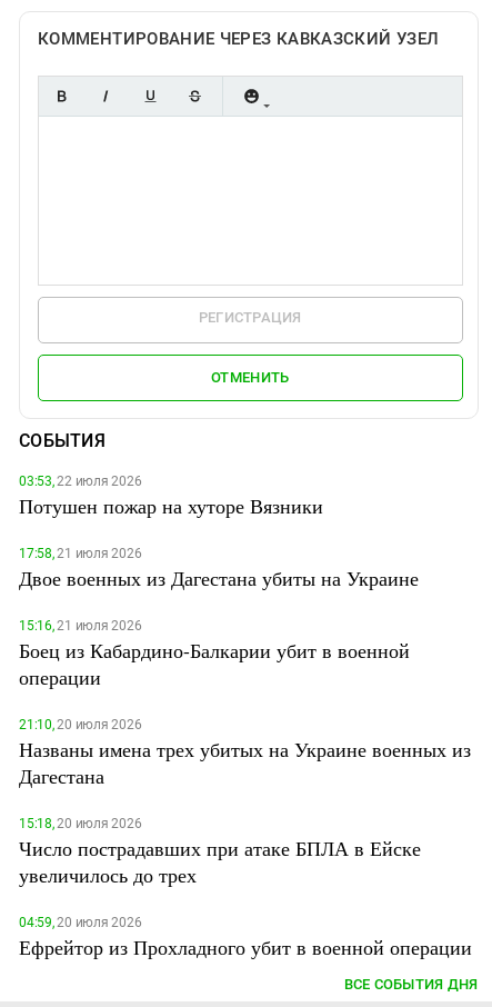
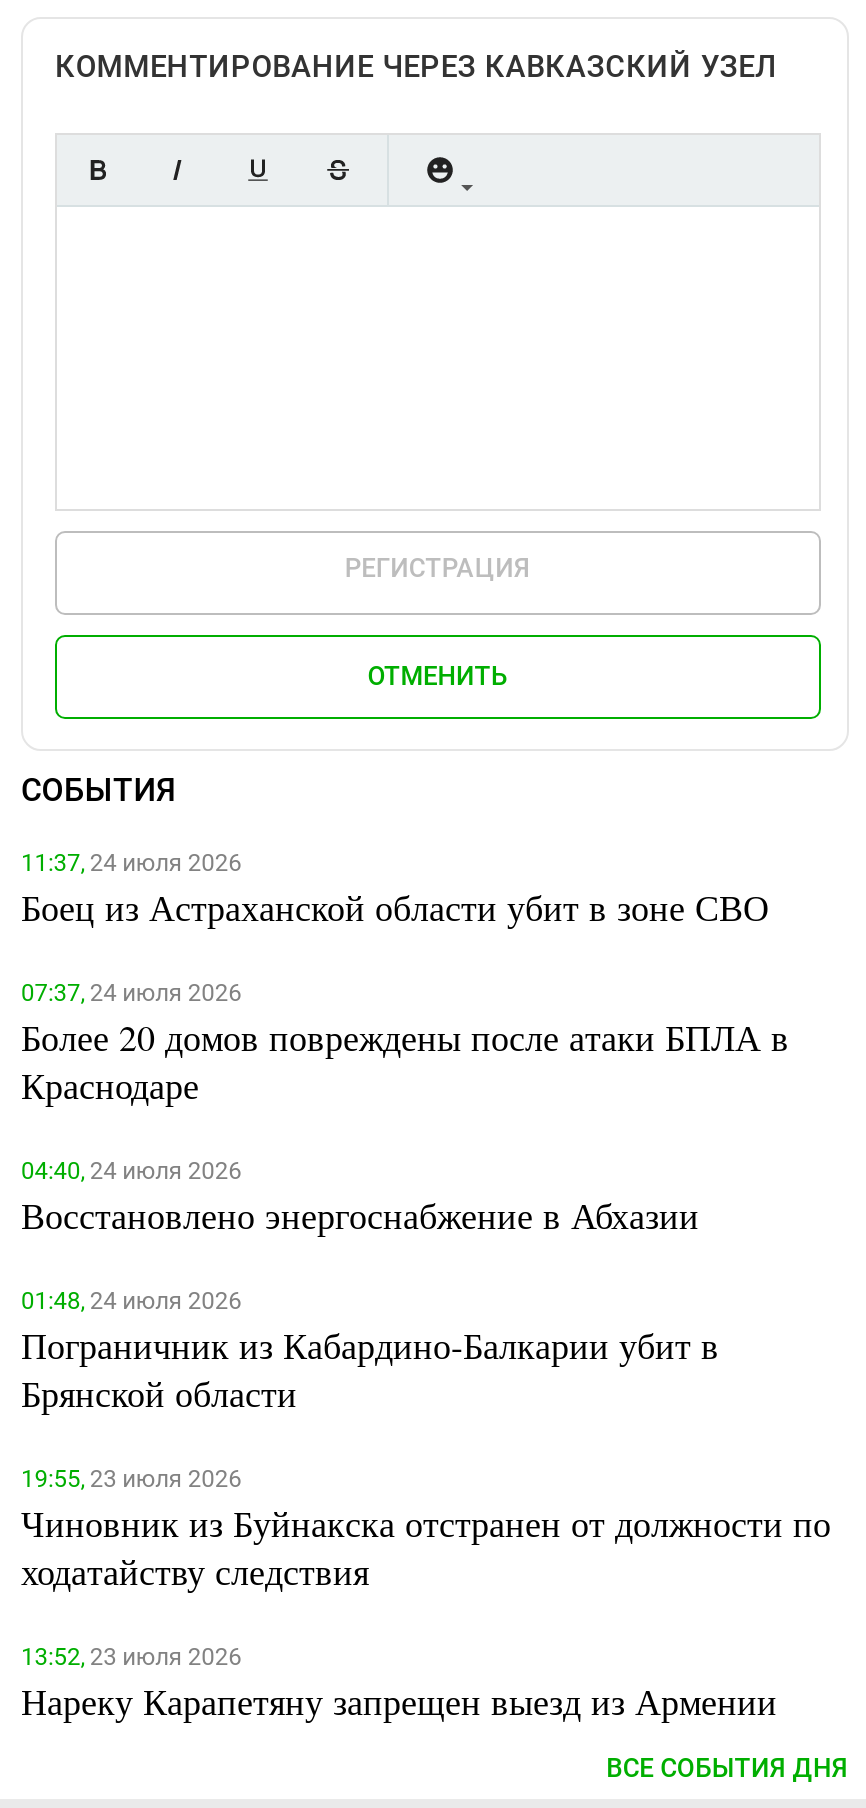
- 03:53, 22 июля 2026
- Потушен пожар на хуторе Вязники
+ 11:37, 24 июля 2026
+ Боец из Астраханской области убит в зоне СВО

- 17:58, 21 июля 2026
- Двое военных из Дагестана убиты на Украине
+ 07:37, 24 июля 2026
+ Более 20 домов повреждены после атаки БПЛА в
+ Краснодаре

- 15:16, 21 июля 2026
- Боец из Кабардино-Балкарии убит в военной
- операции
+ 04:40, 24 июля 2026
+ Восстановлено энергоснабжение в Абхазии

- 21:10, 20 июля 2026
- Названы имена трех убитых на Украине военных из
- Дагестана
+ 01:48, 24 июля 2026
+ Пограничник из Кабардино-Балкарии убит в
+ Брянской области

- 15:18, 20 июля 2026
- Число пострадавших при атаке БПЛА в Ейске
- увеличилось до трех
+ 19:55, 23 июля 2026
+ Чиновник из Буйнакска отстранен от должности по
+ ходатайству следствия

- 04:59, 20 июля 2026
- Ефрейтор из Прохладного убит в военной операции
+ 13:52, 23 июля 2026
+ Нареку Карапетяну запрещен выезд из Армении
